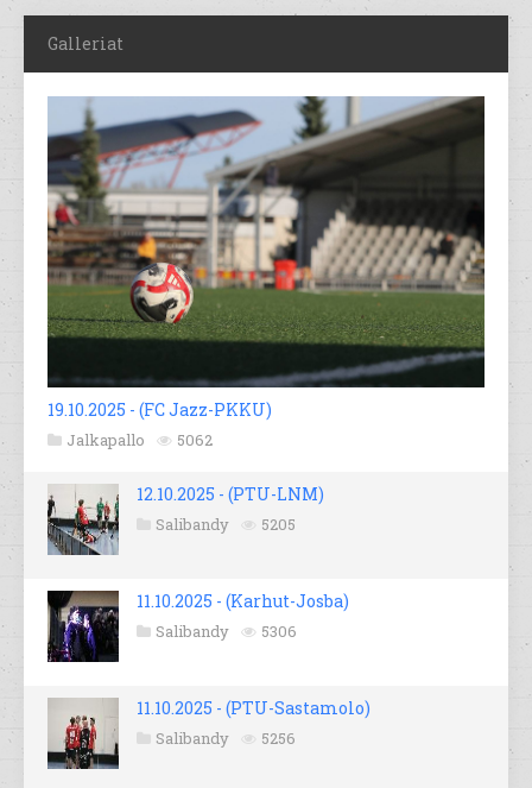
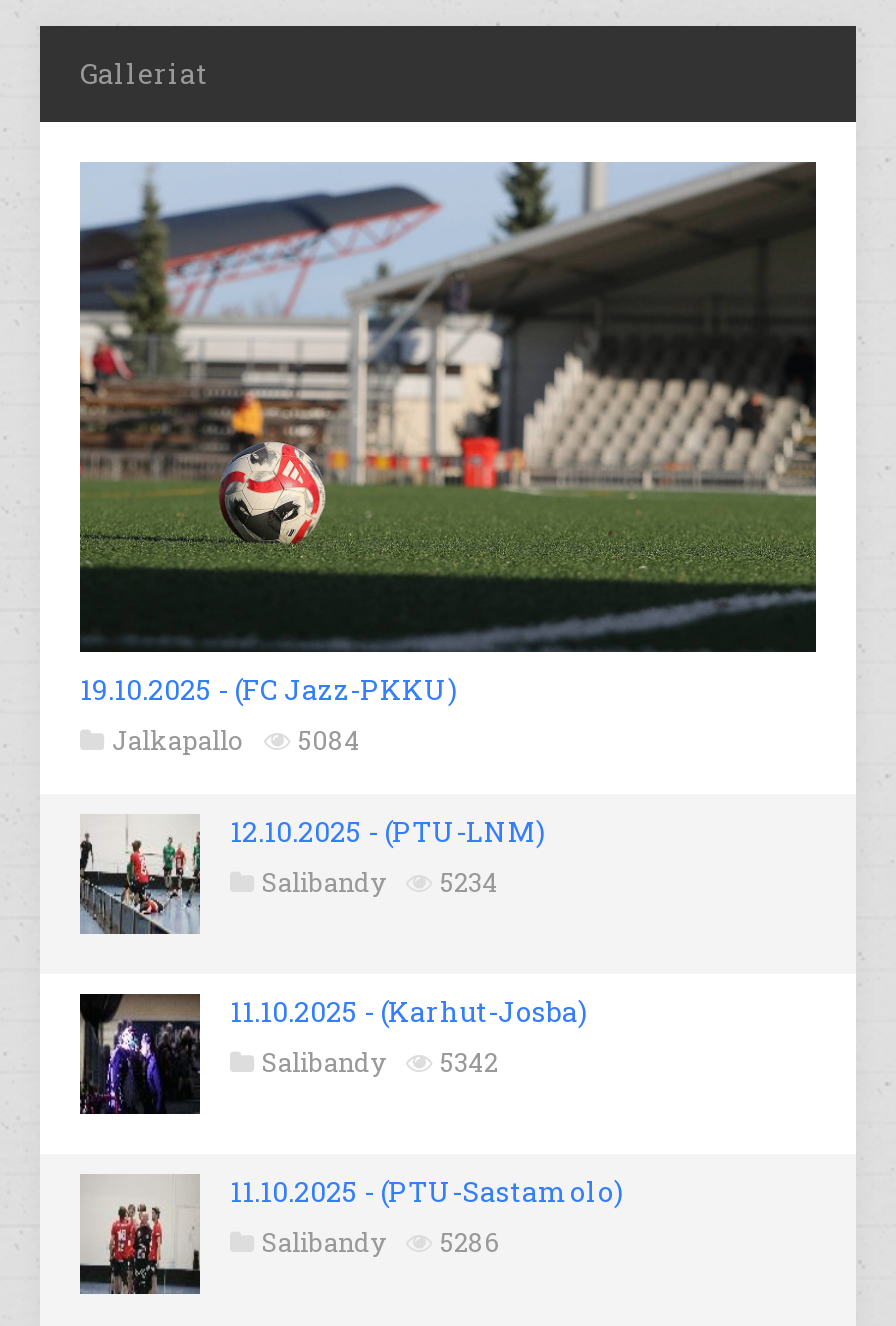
- Jalkapallo 5062
+ Jalkapallo 5084

- Salibandy 5205
+ Salibandy 5234

- Salibandy 5306
+ Salibandy 5342

- Salibandy 5256
+ Salibandy 5286
